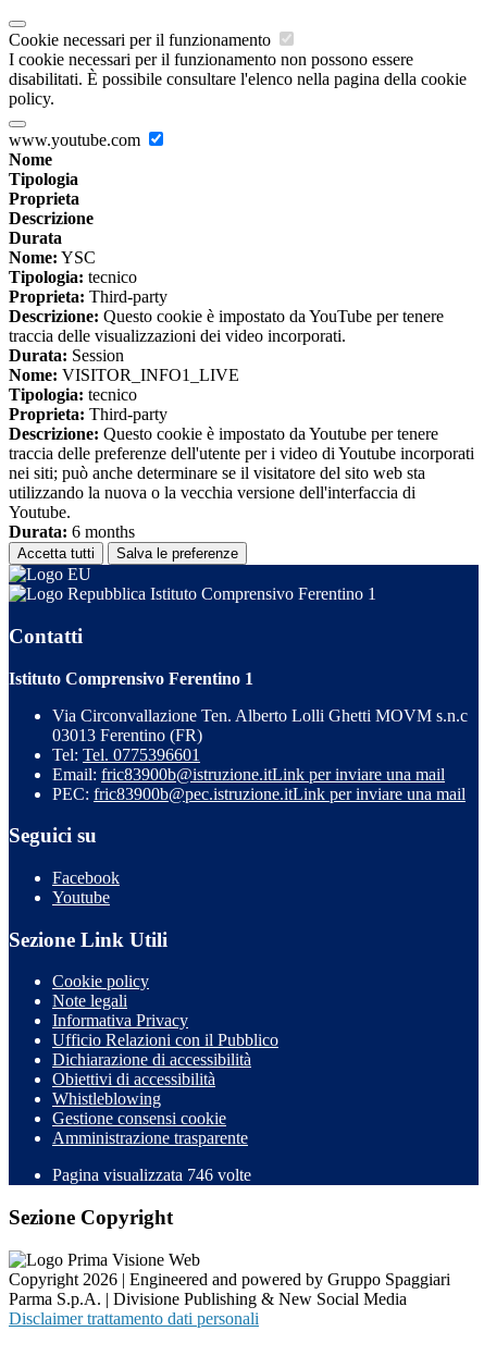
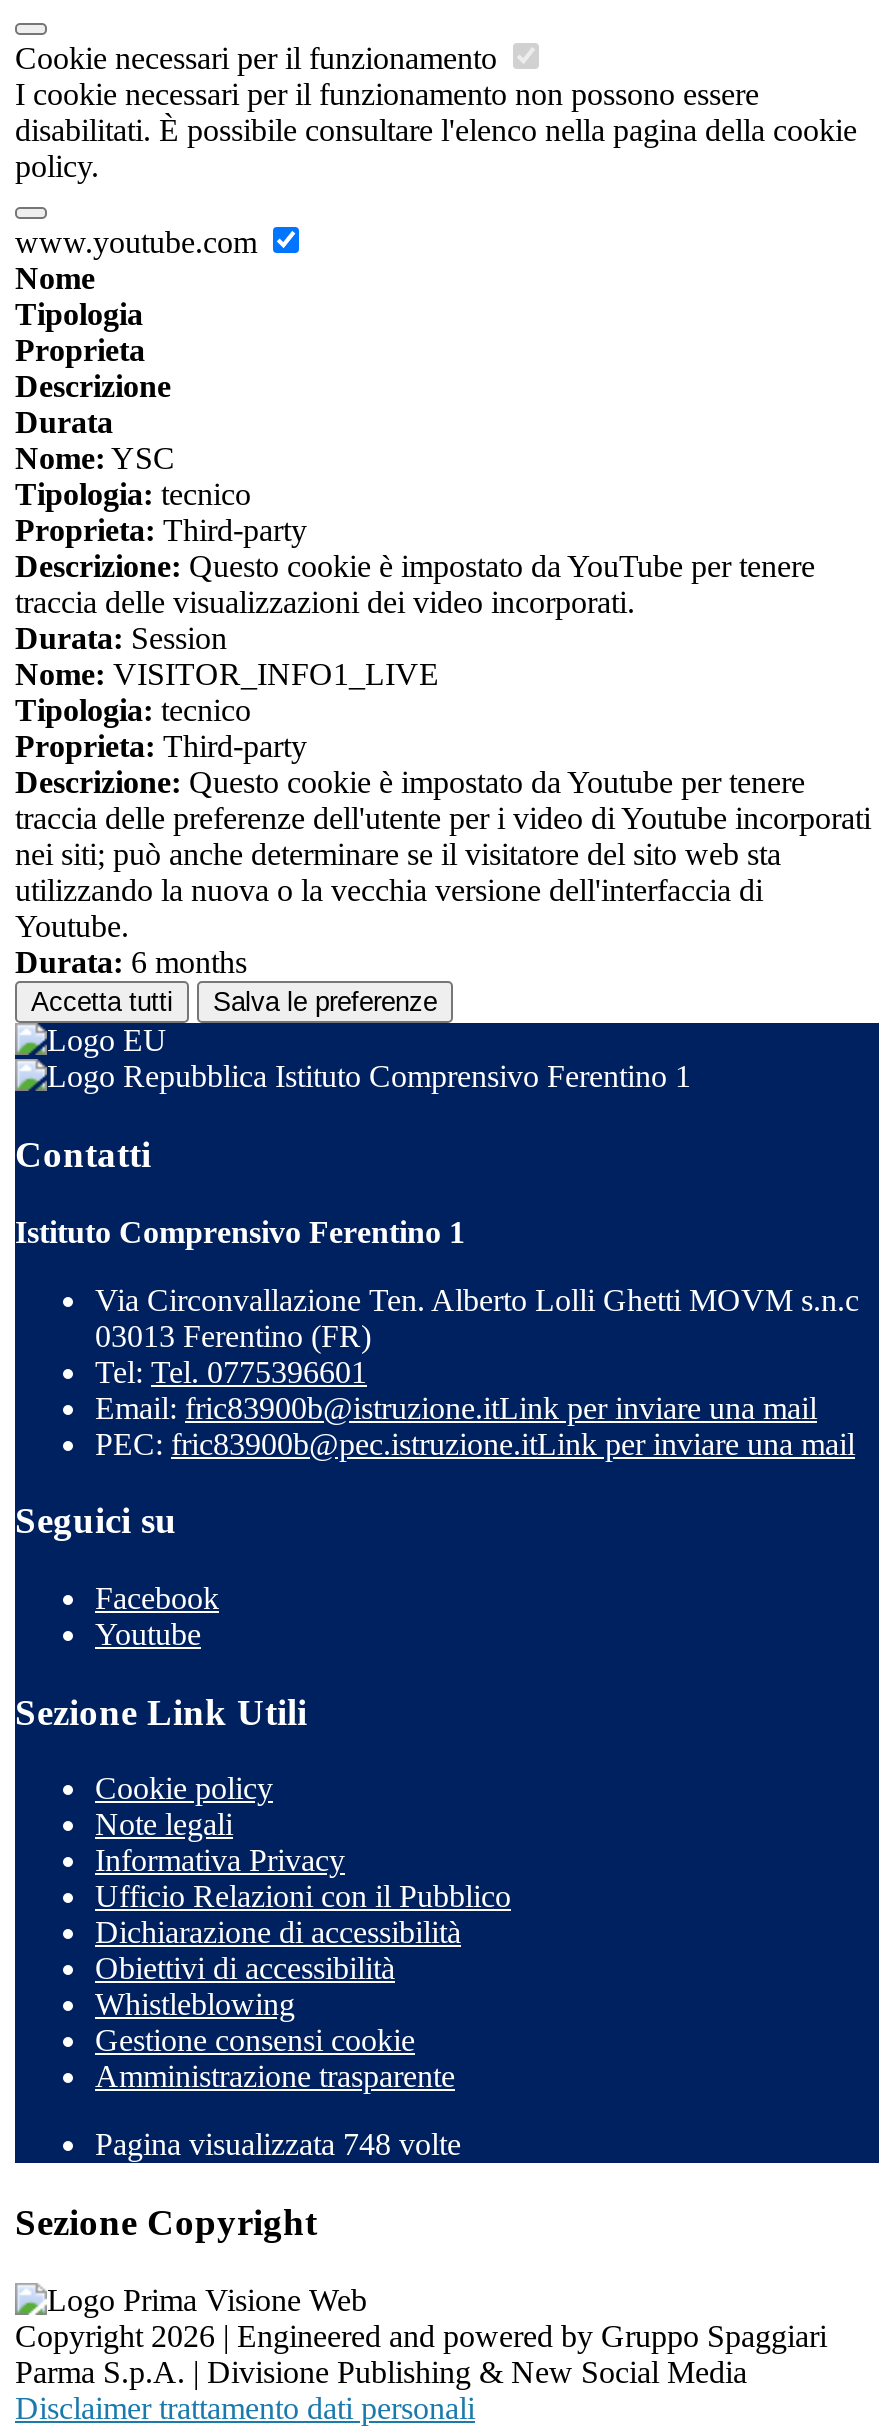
- Pagina visualizzata 746 volte
+ Pagina visualizzata 748 volte
